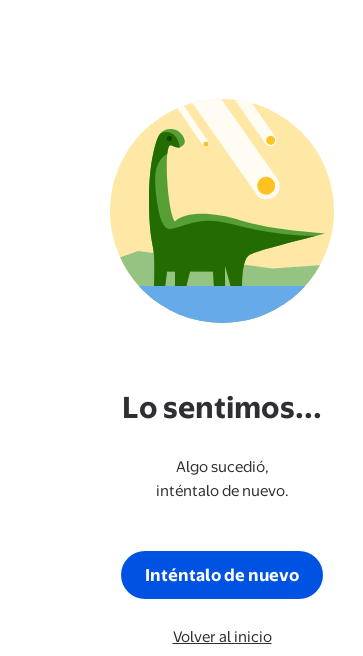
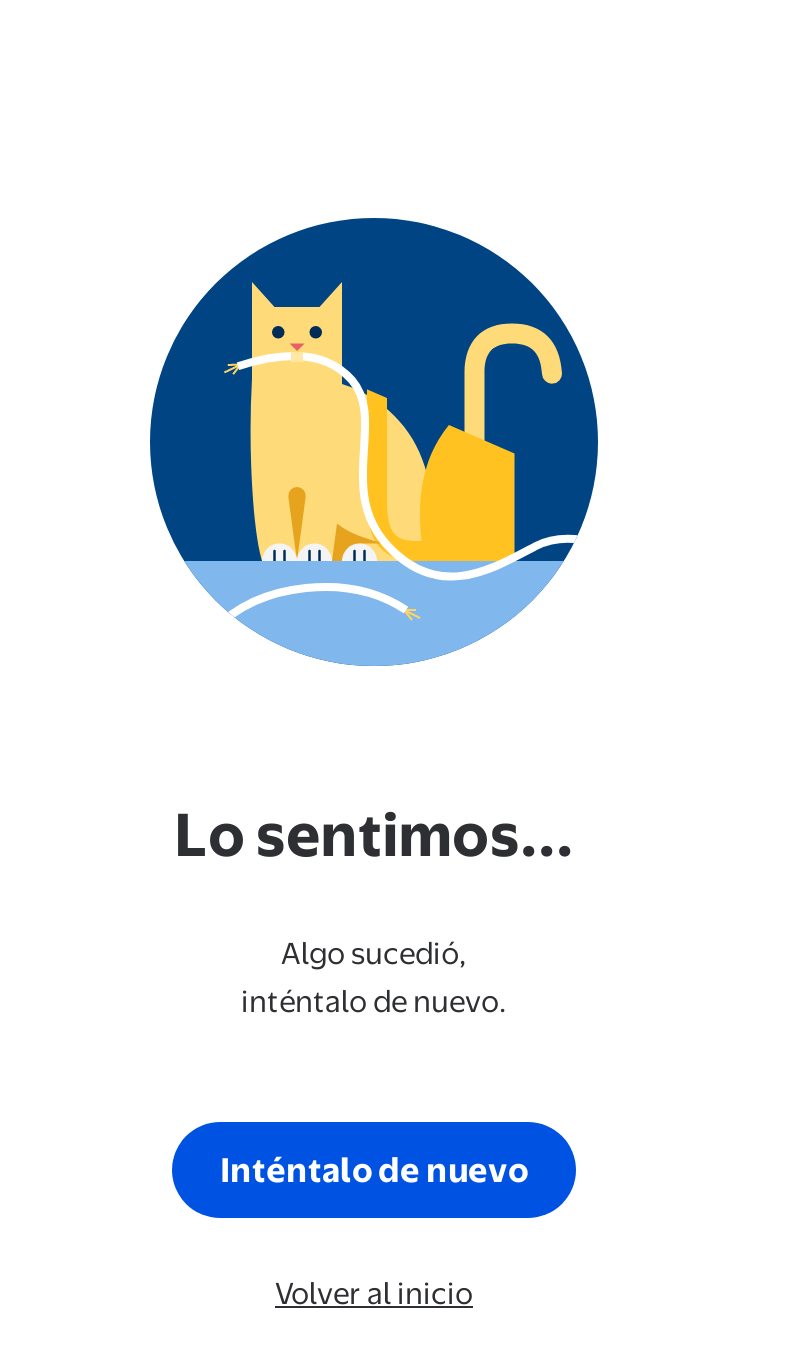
- [image]
+ [image]
